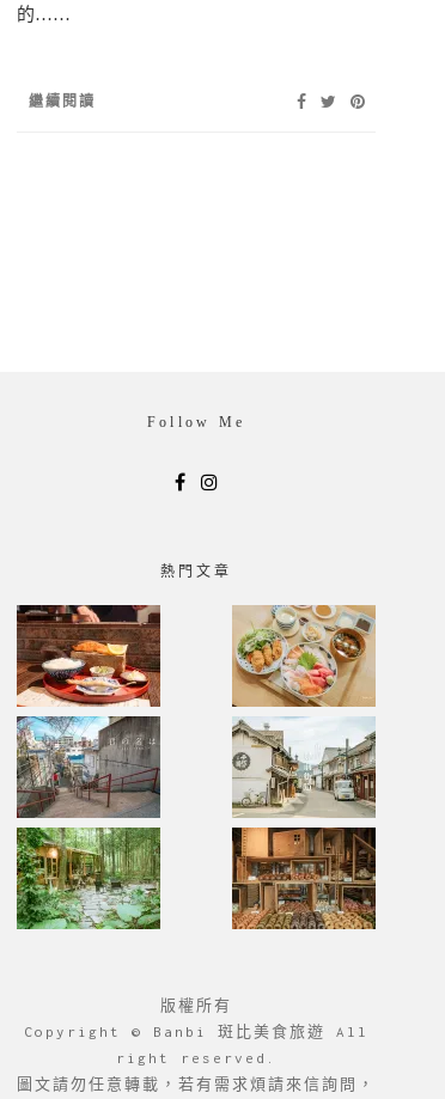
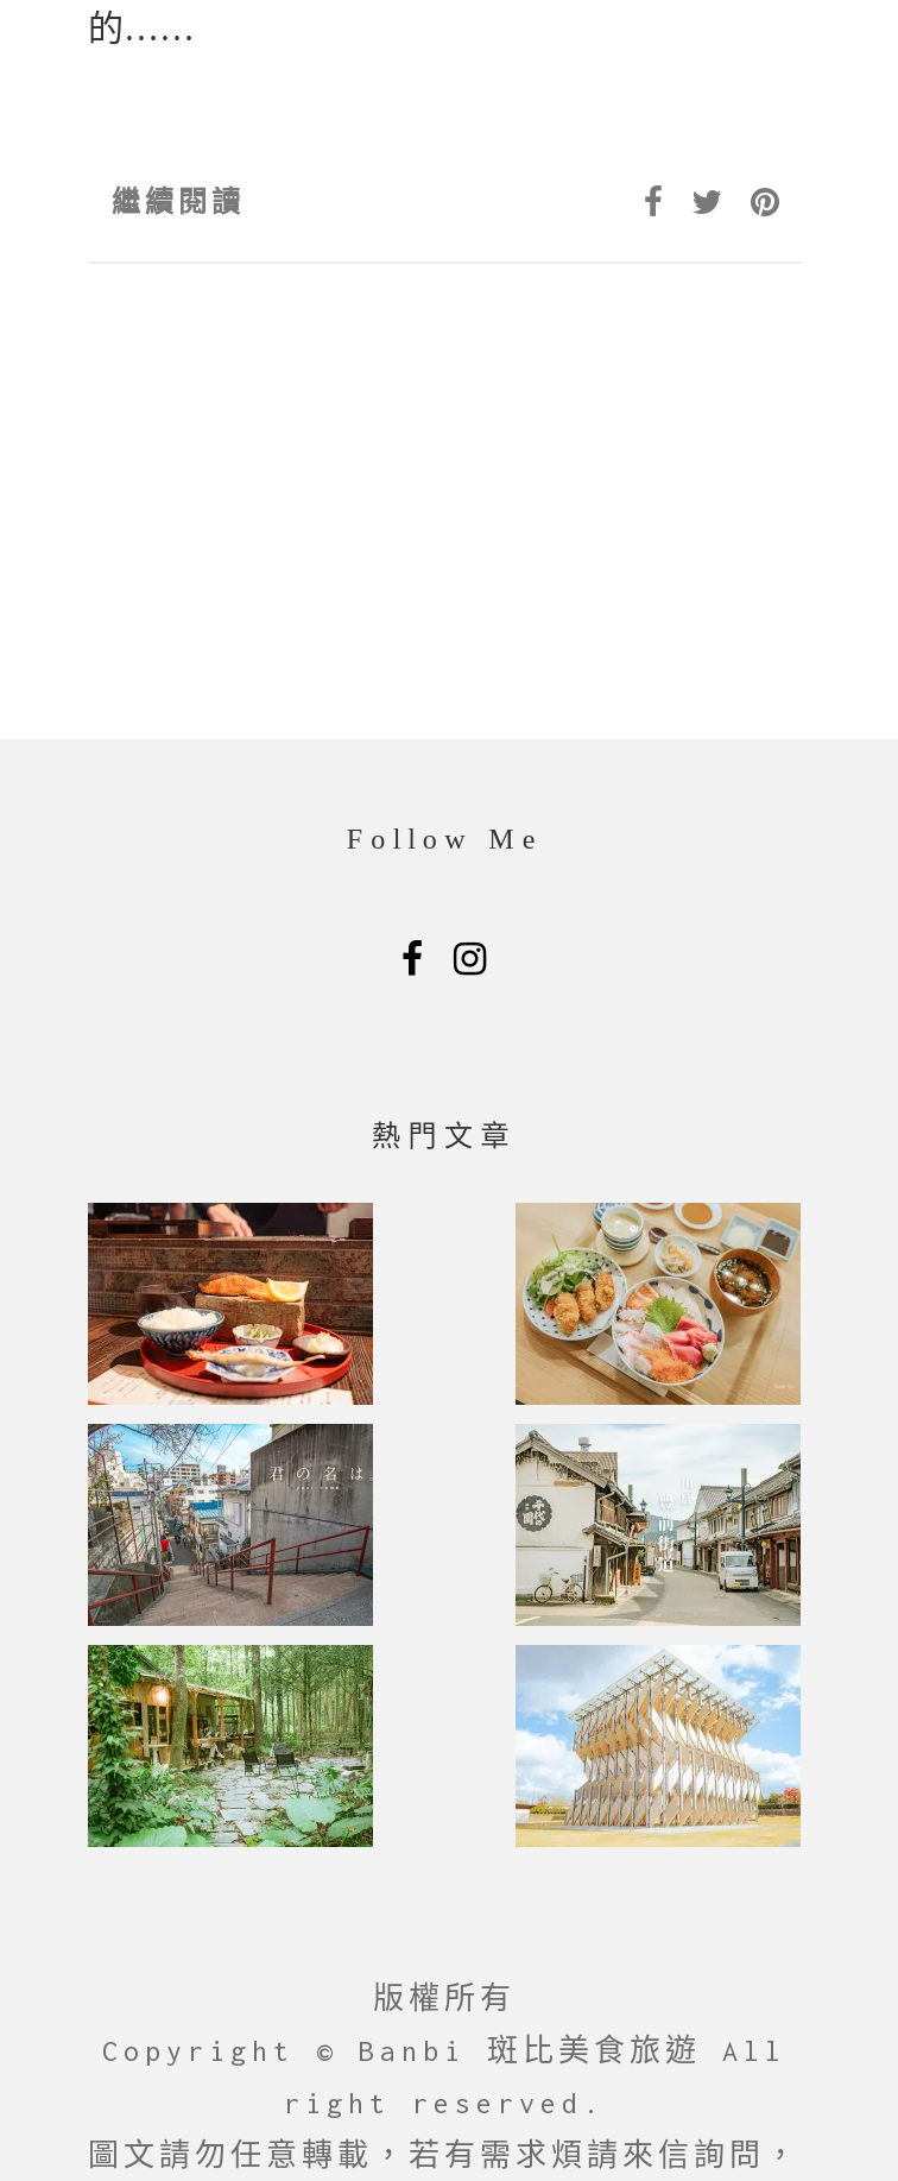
- [image]
+ [image]
